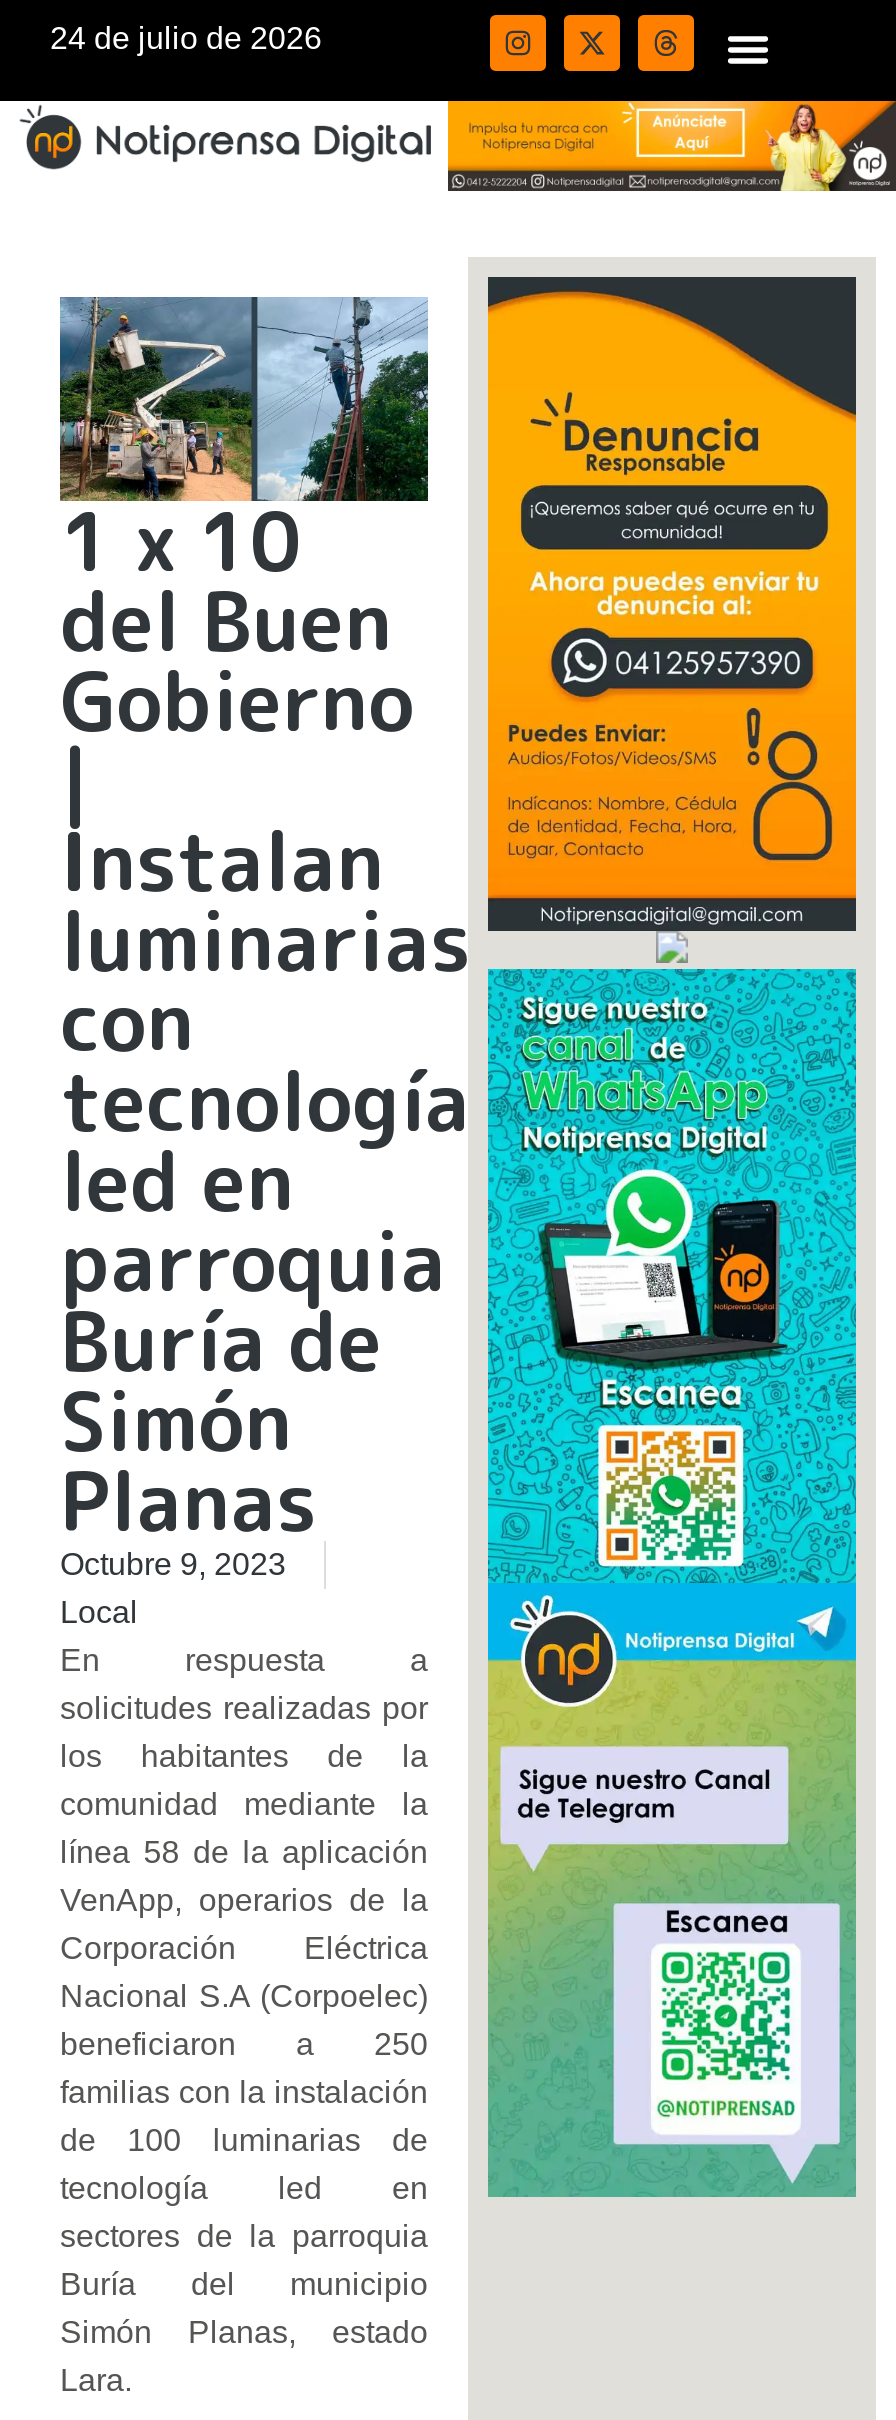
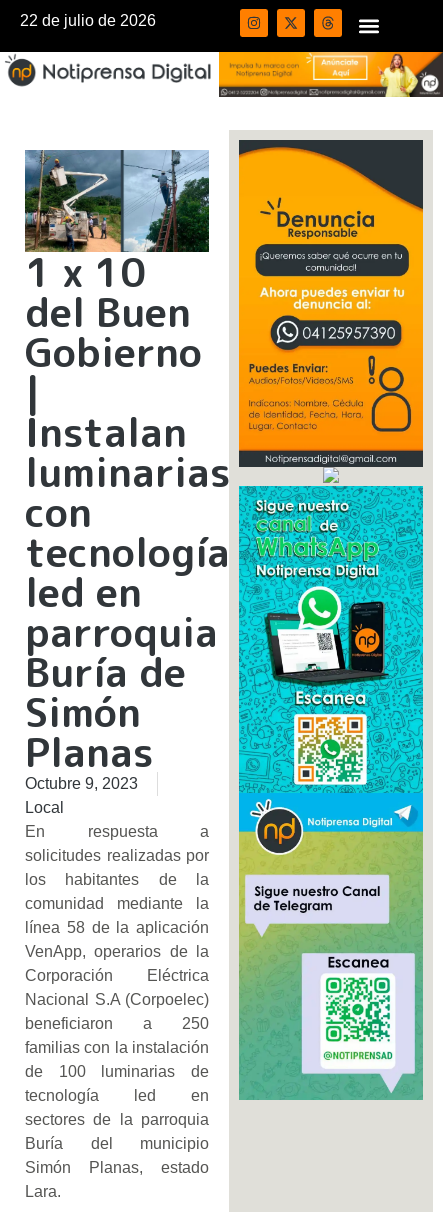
- 24 de julio de 2026
+ 22 de julio de 2026
